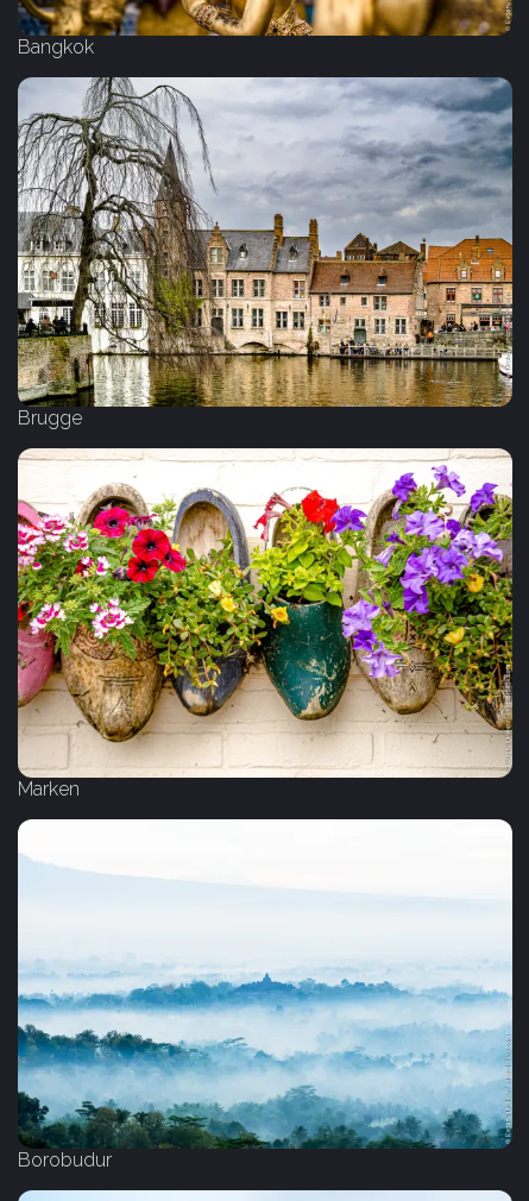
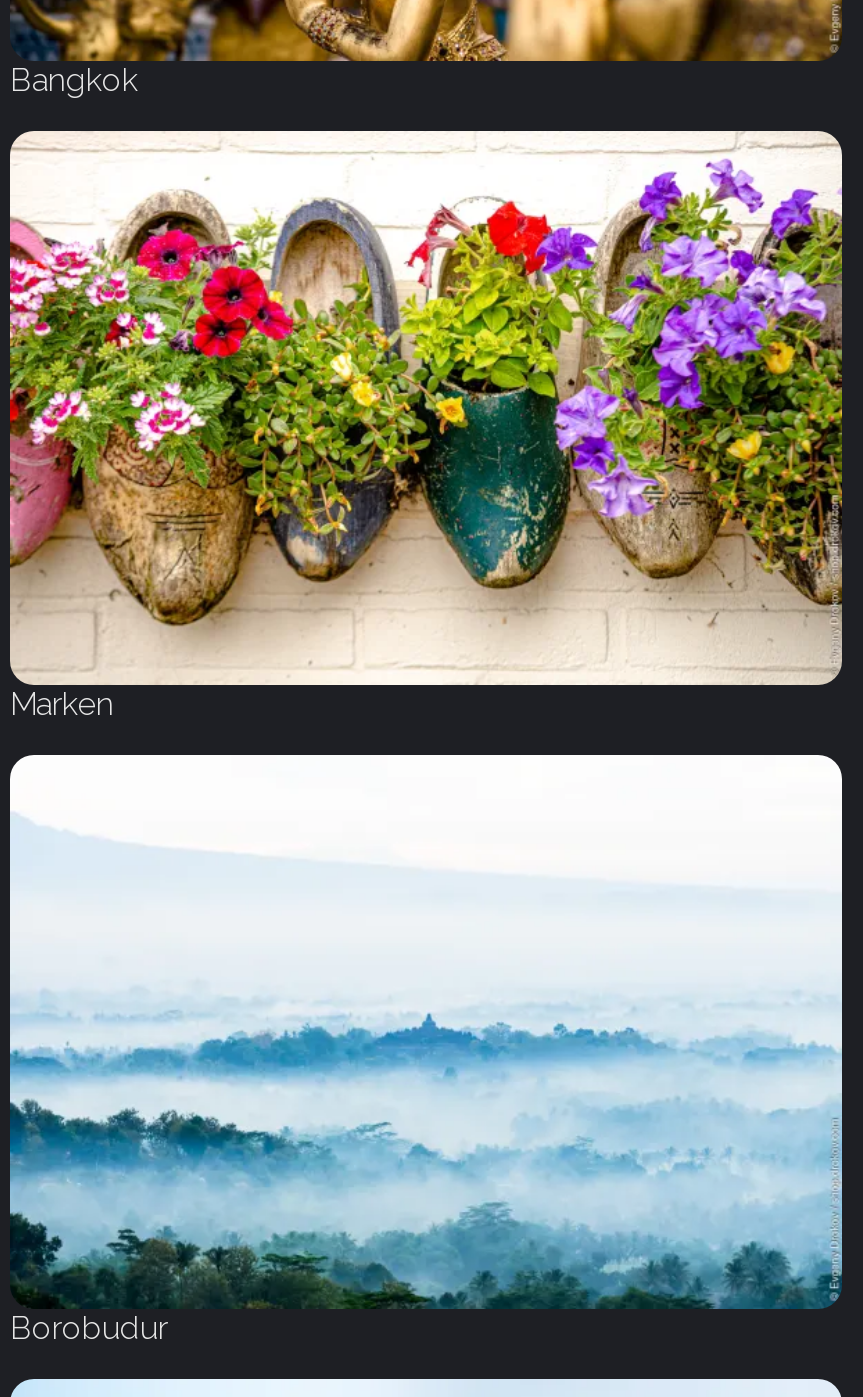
- [image]
- Brugge
